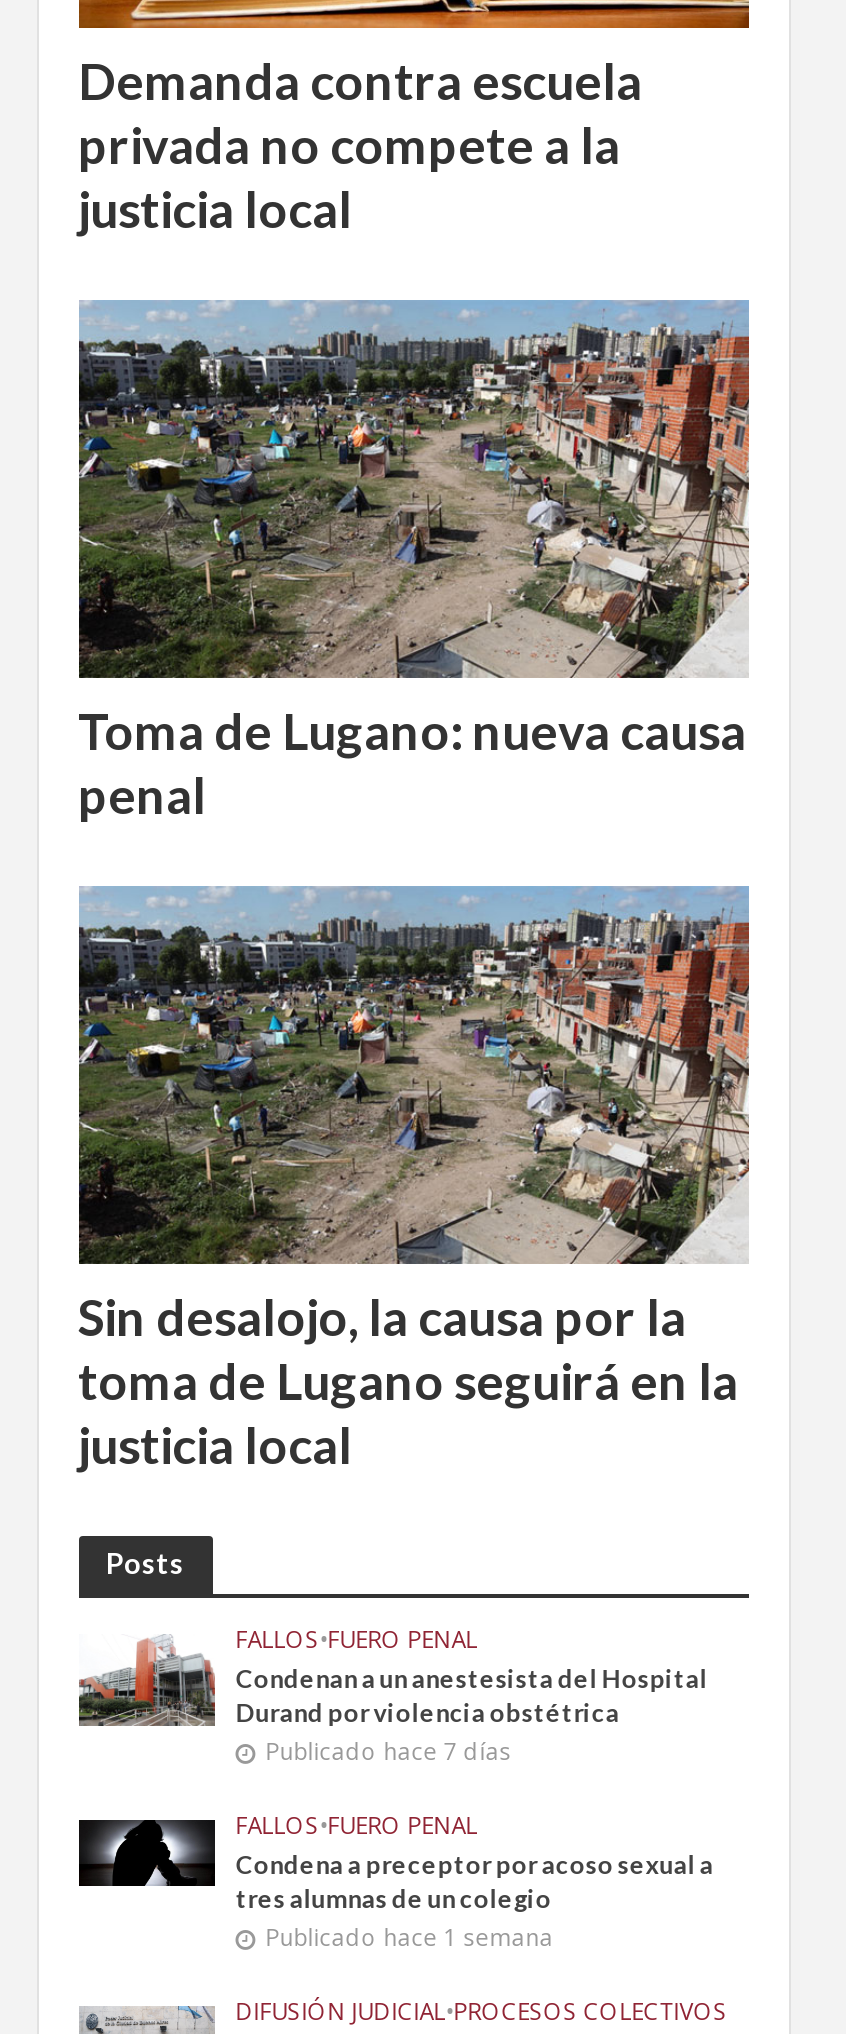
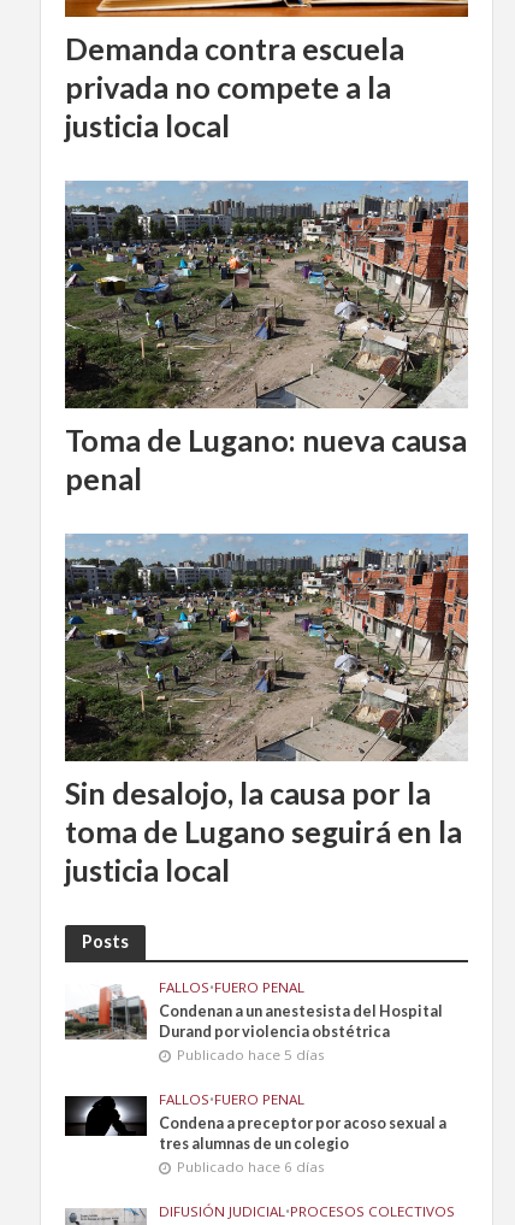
- Publicado hace 7 días
+ Publicado hace 5 días

- Publicado hace 1 semana
+ Publicado hace 6 días
